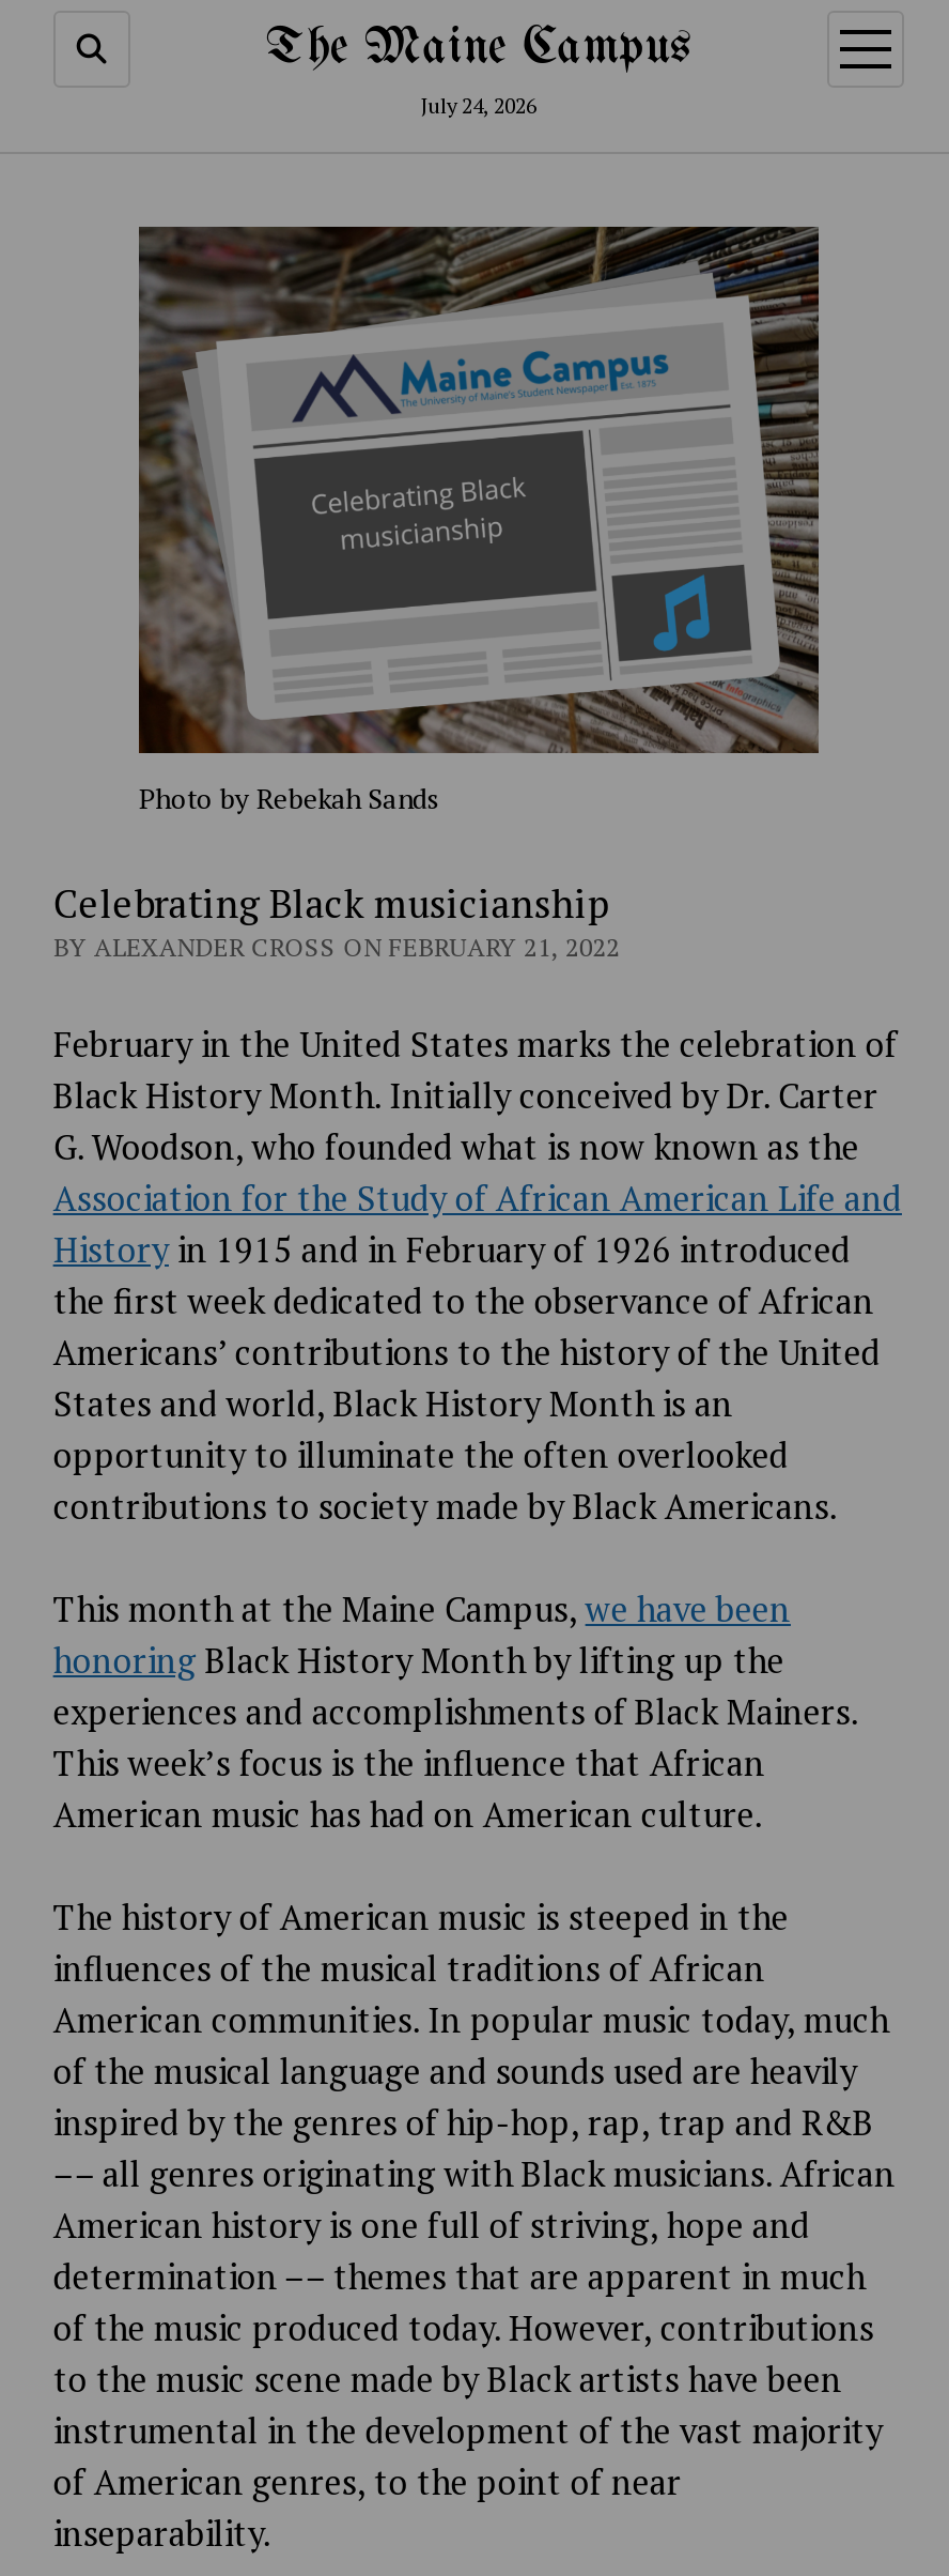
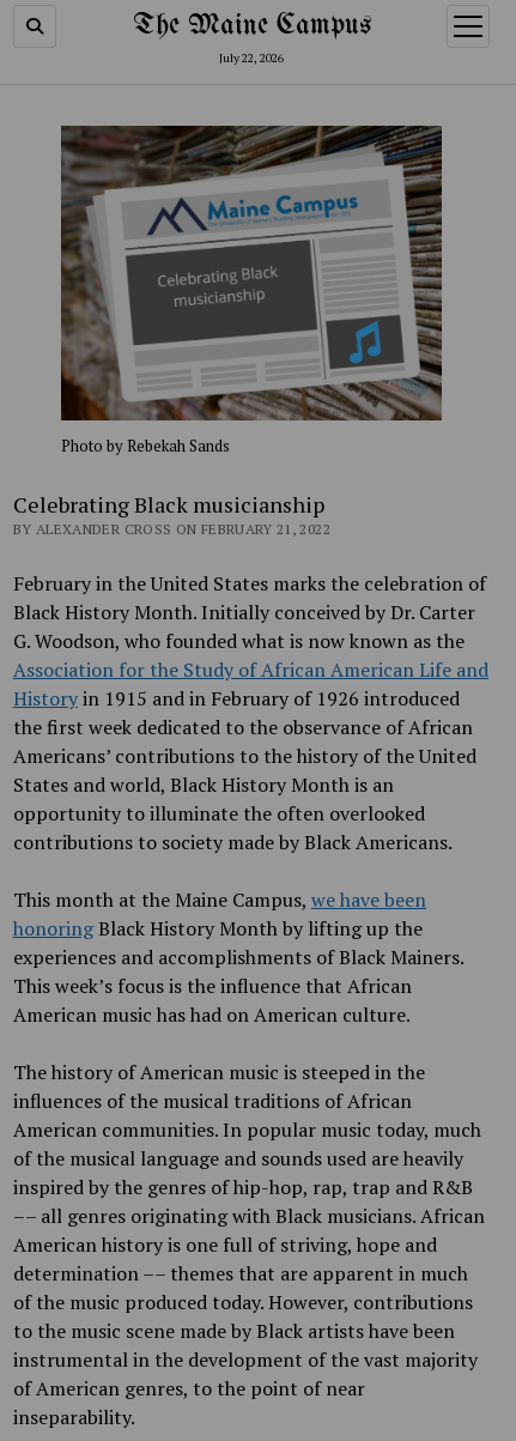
- July 24, 2026
+ July 22, 2026
